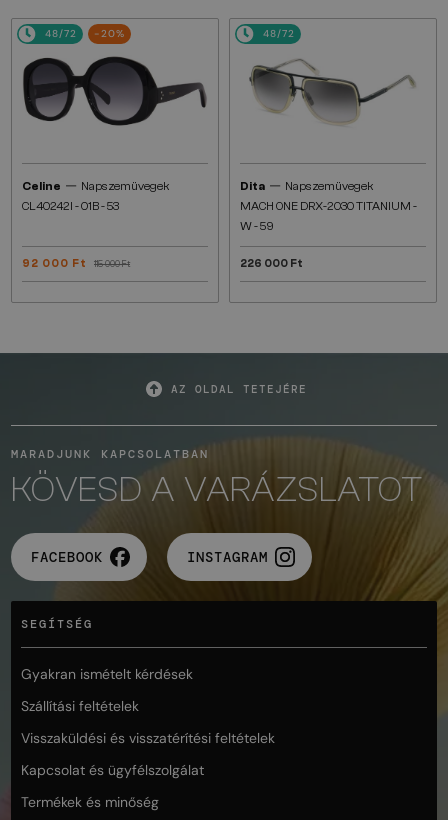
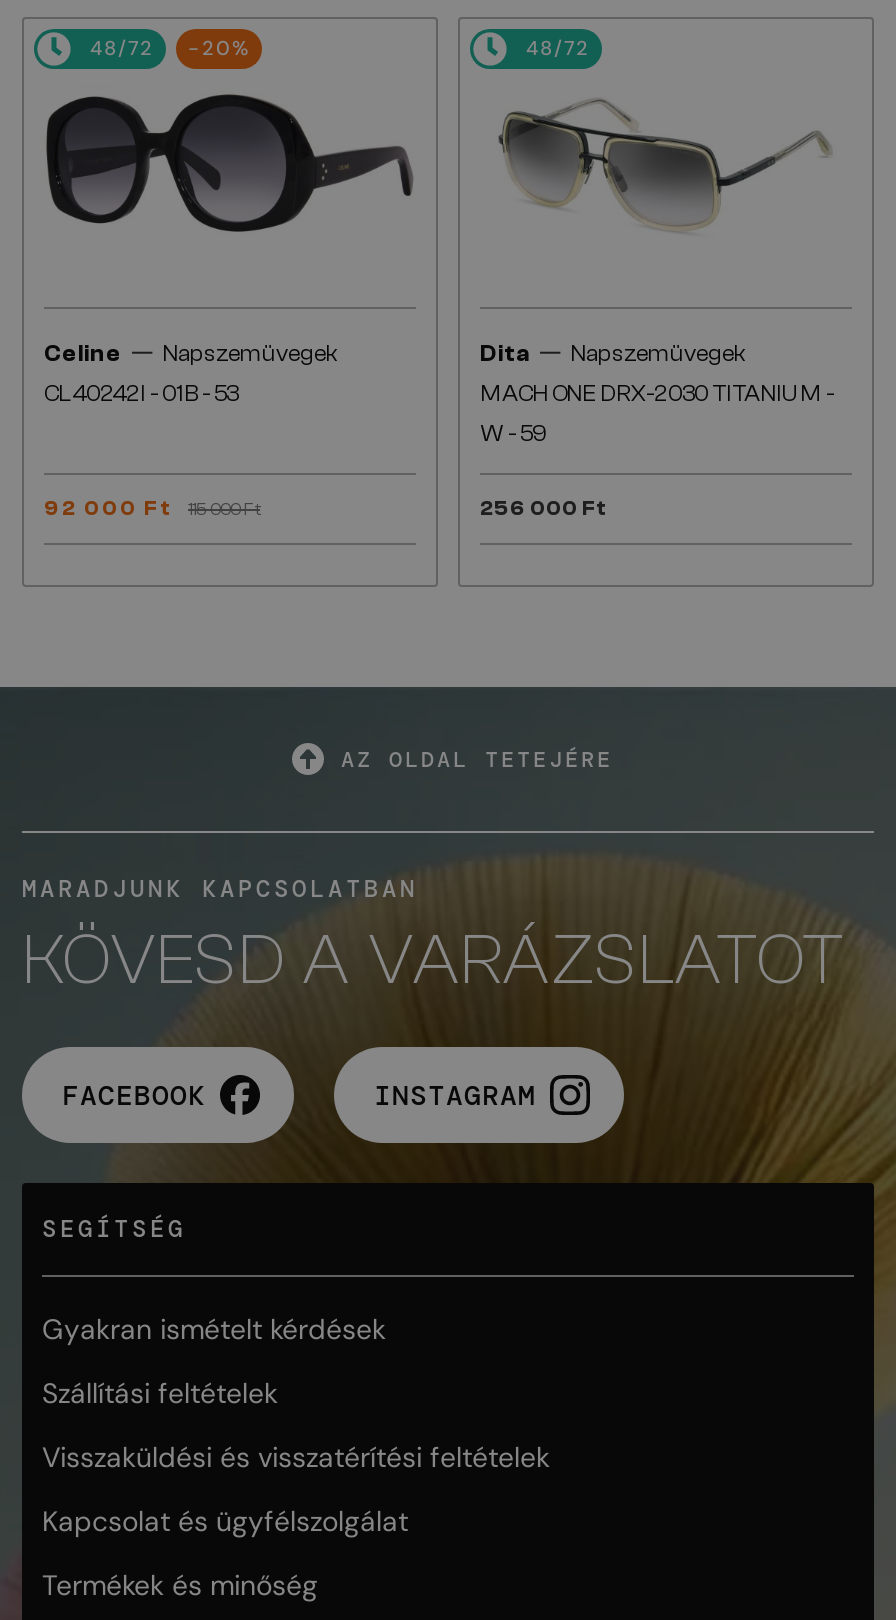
- 226 000 Ft
+ 256 000 Ft
